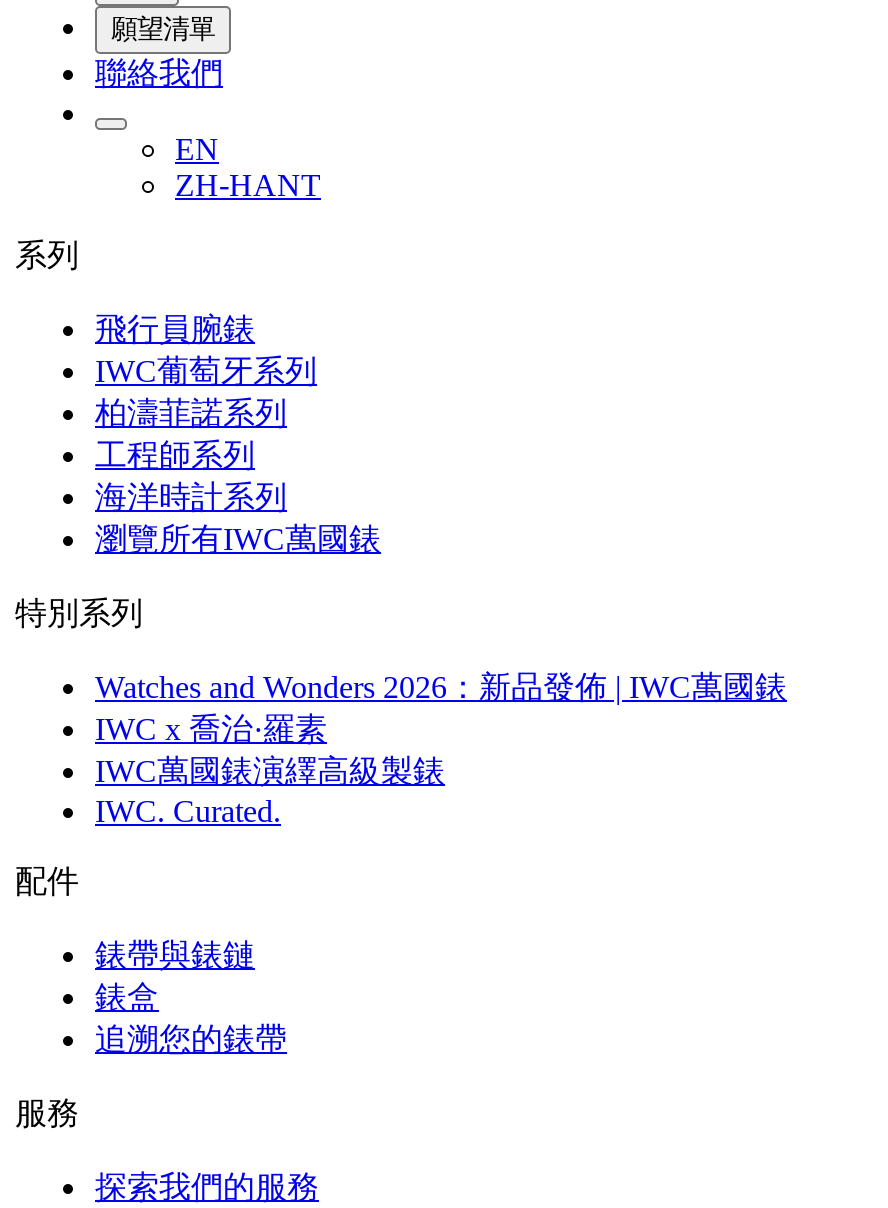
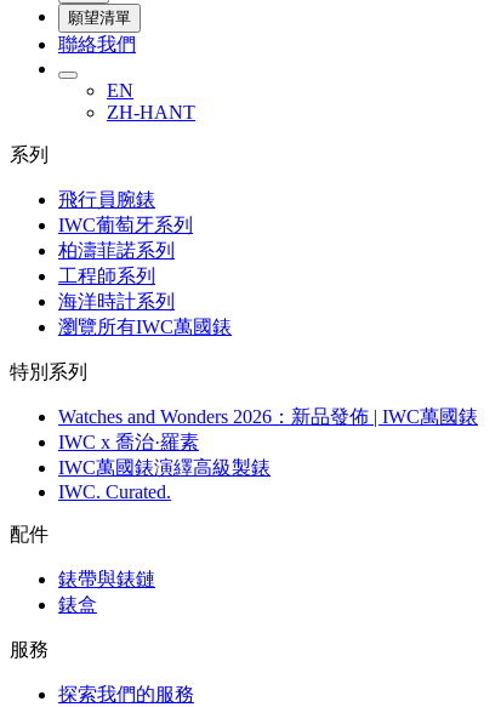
- 追溯您的錶帶
